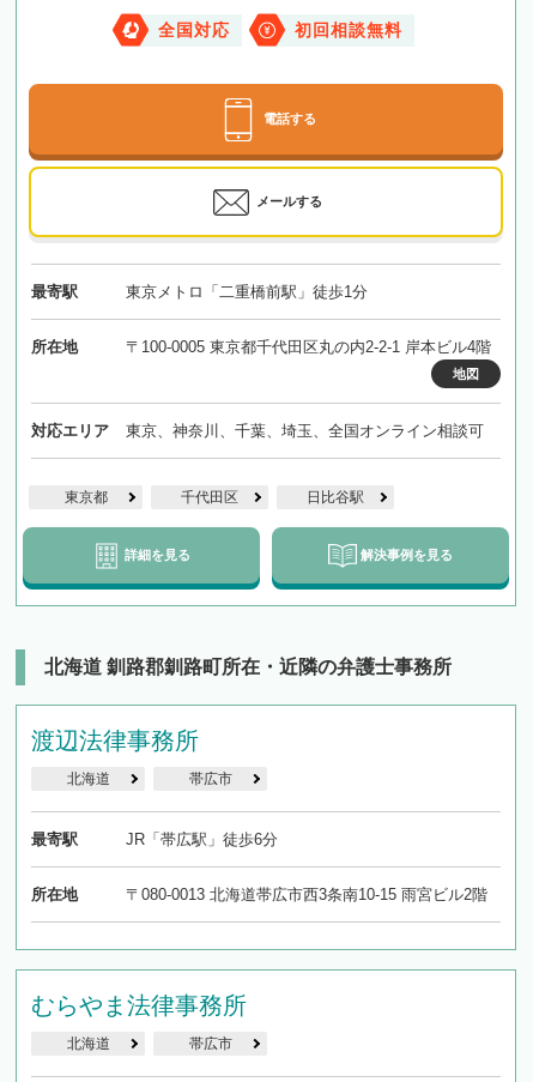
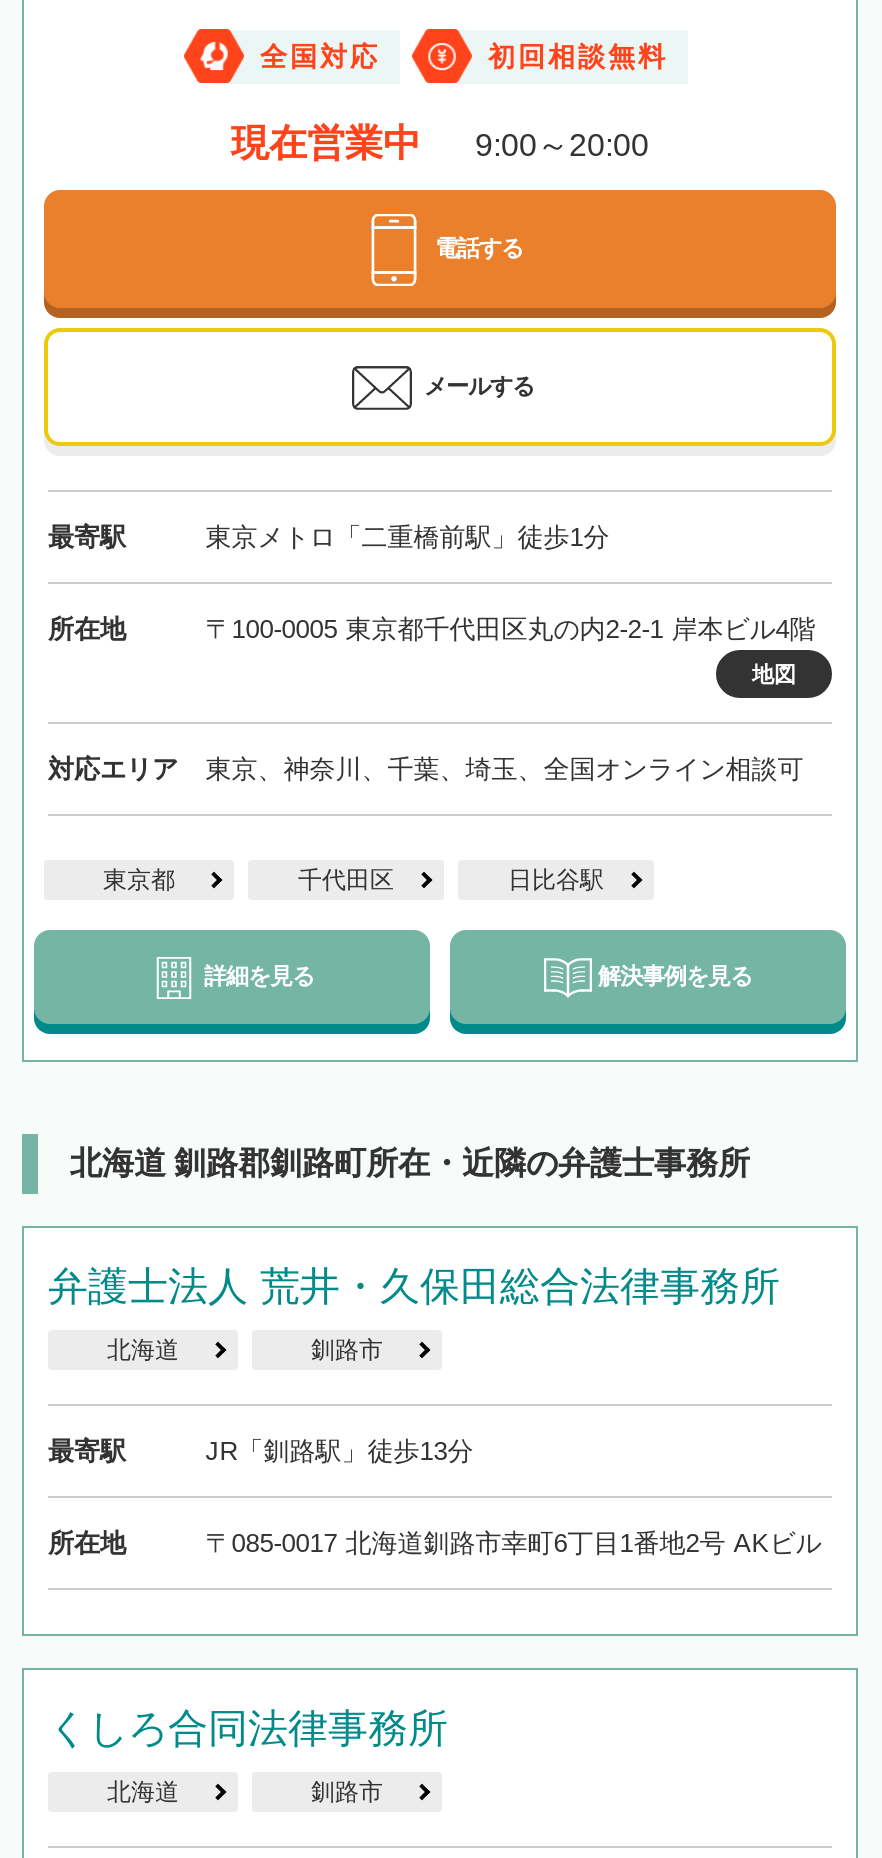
+ 現在営業中
+ 9:00～20:00

- 渡辺法律事務所
+ 弁護士法人 荒井・久保田総合法律事務所

- 帯広市
+ 釧路市

- JR「帯広駅」徒歩6分
+ JR「釧路駅」徒歩13分

- 〒080-0013 北海道帯広市西3条南10-15 雨宮ビル2階
+ 〒085-0017 北海道釧路市幸町6丁目1番地2号 AKビル

- むらやま法律事務所
+ くしろ合同法律事務所

- 帯広市
+ 釧路市
